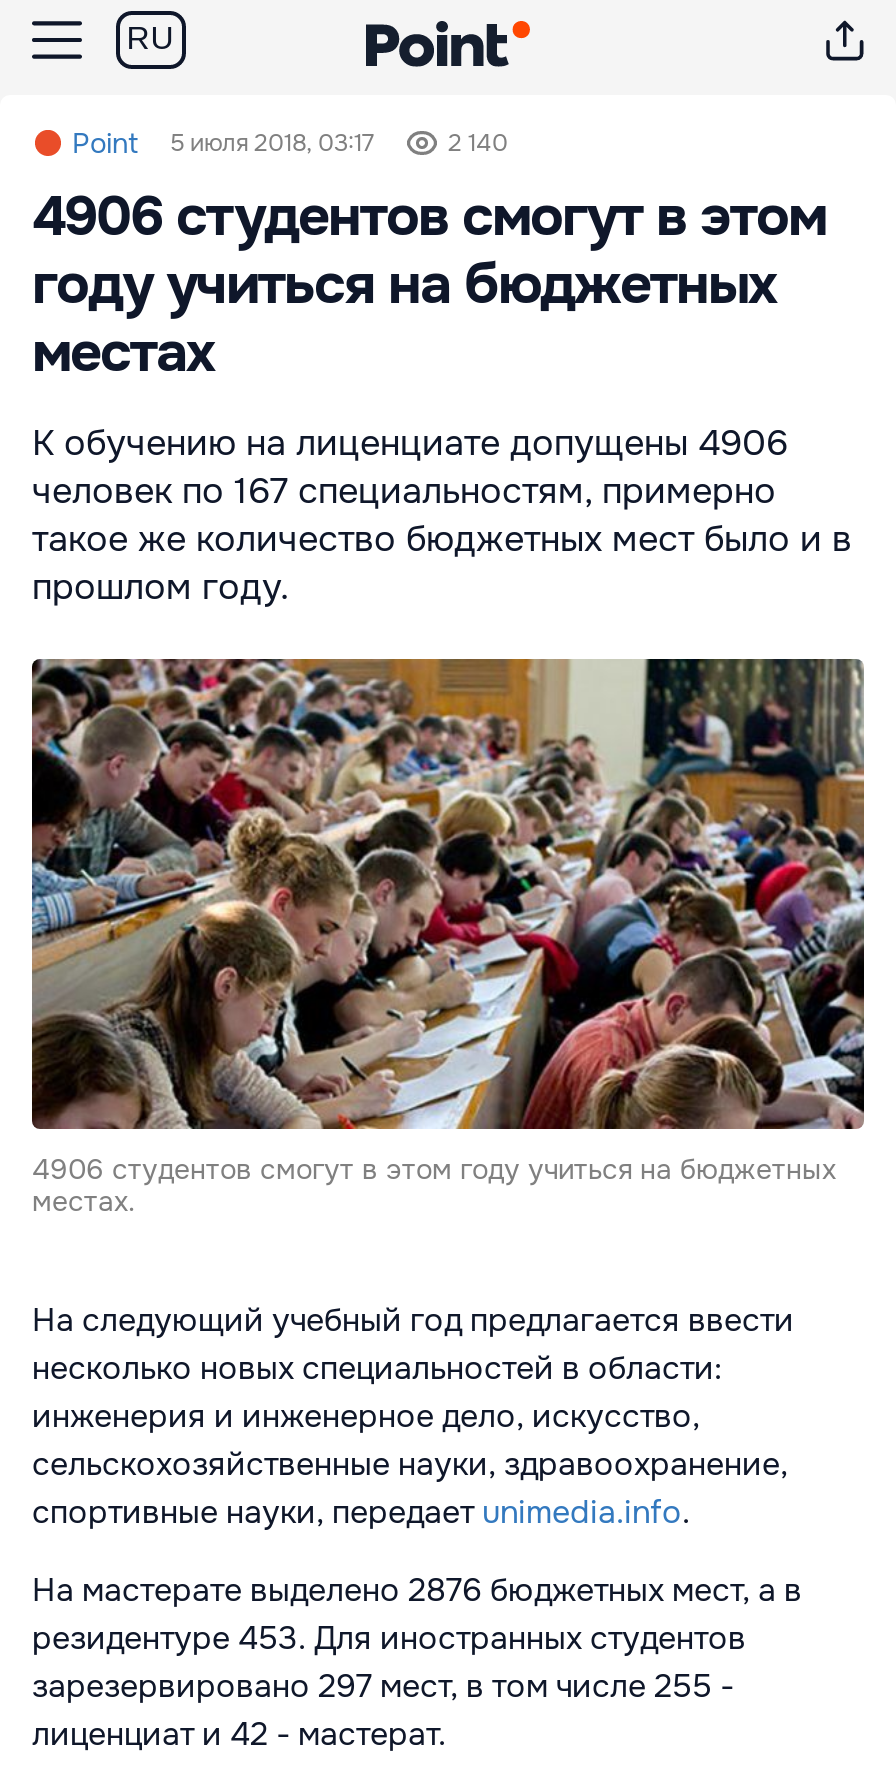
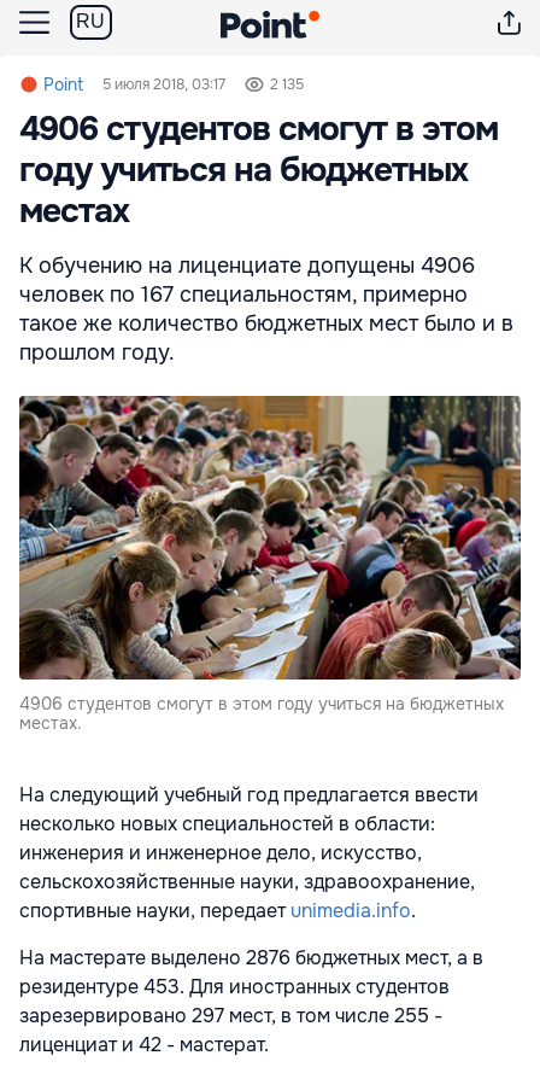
- 2 140
+ 2 135
